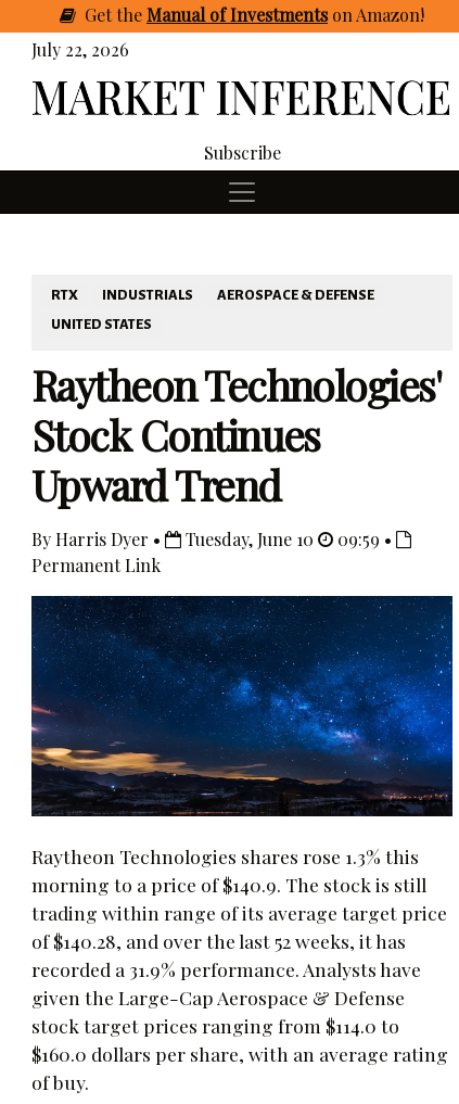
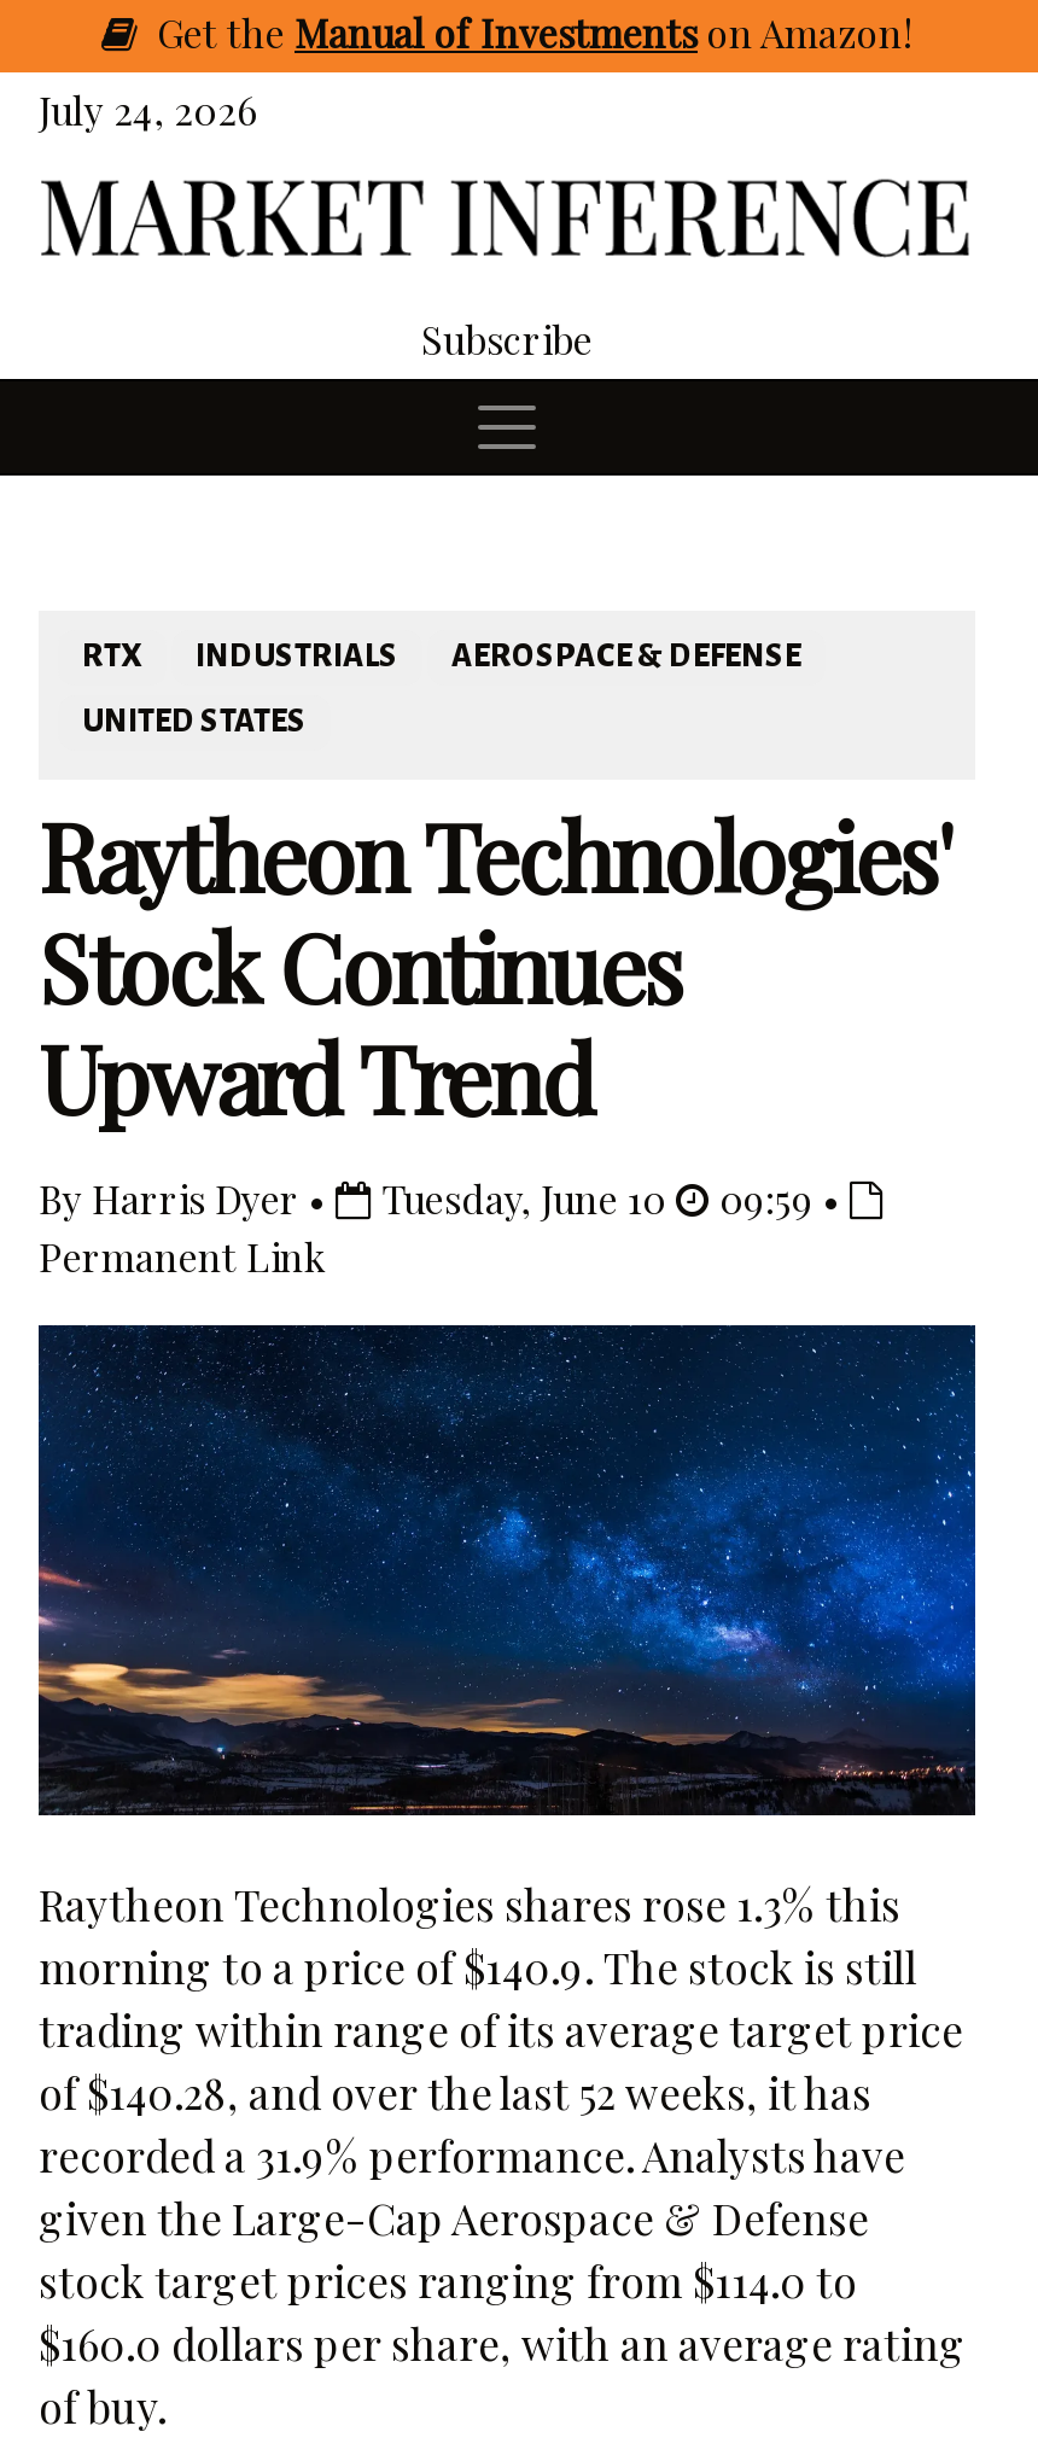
- July 22, 2026
+ July 24, 2026
